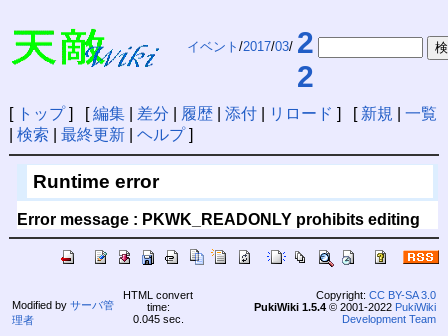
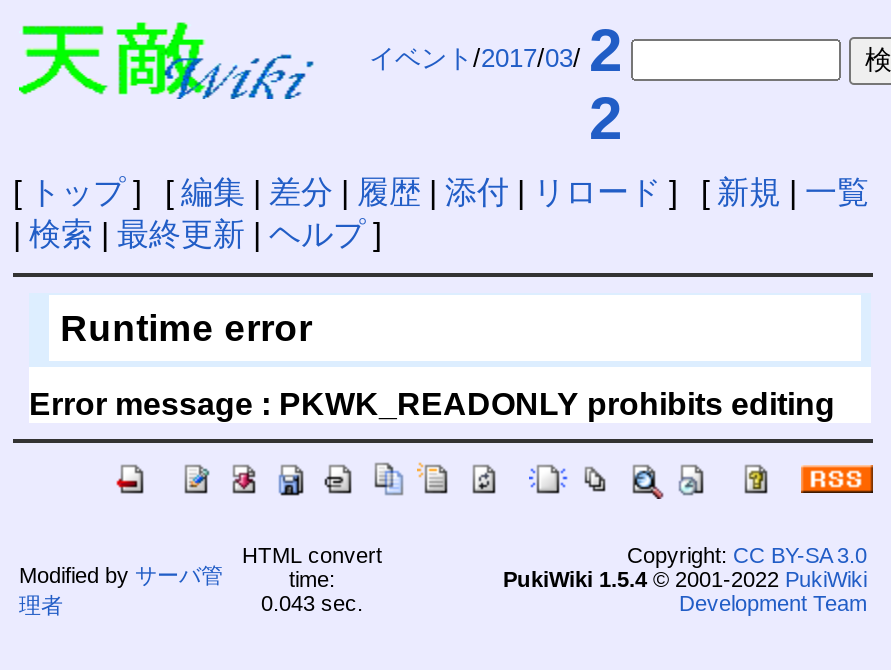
- 0.045 sec.
+ 0.043 sec.
